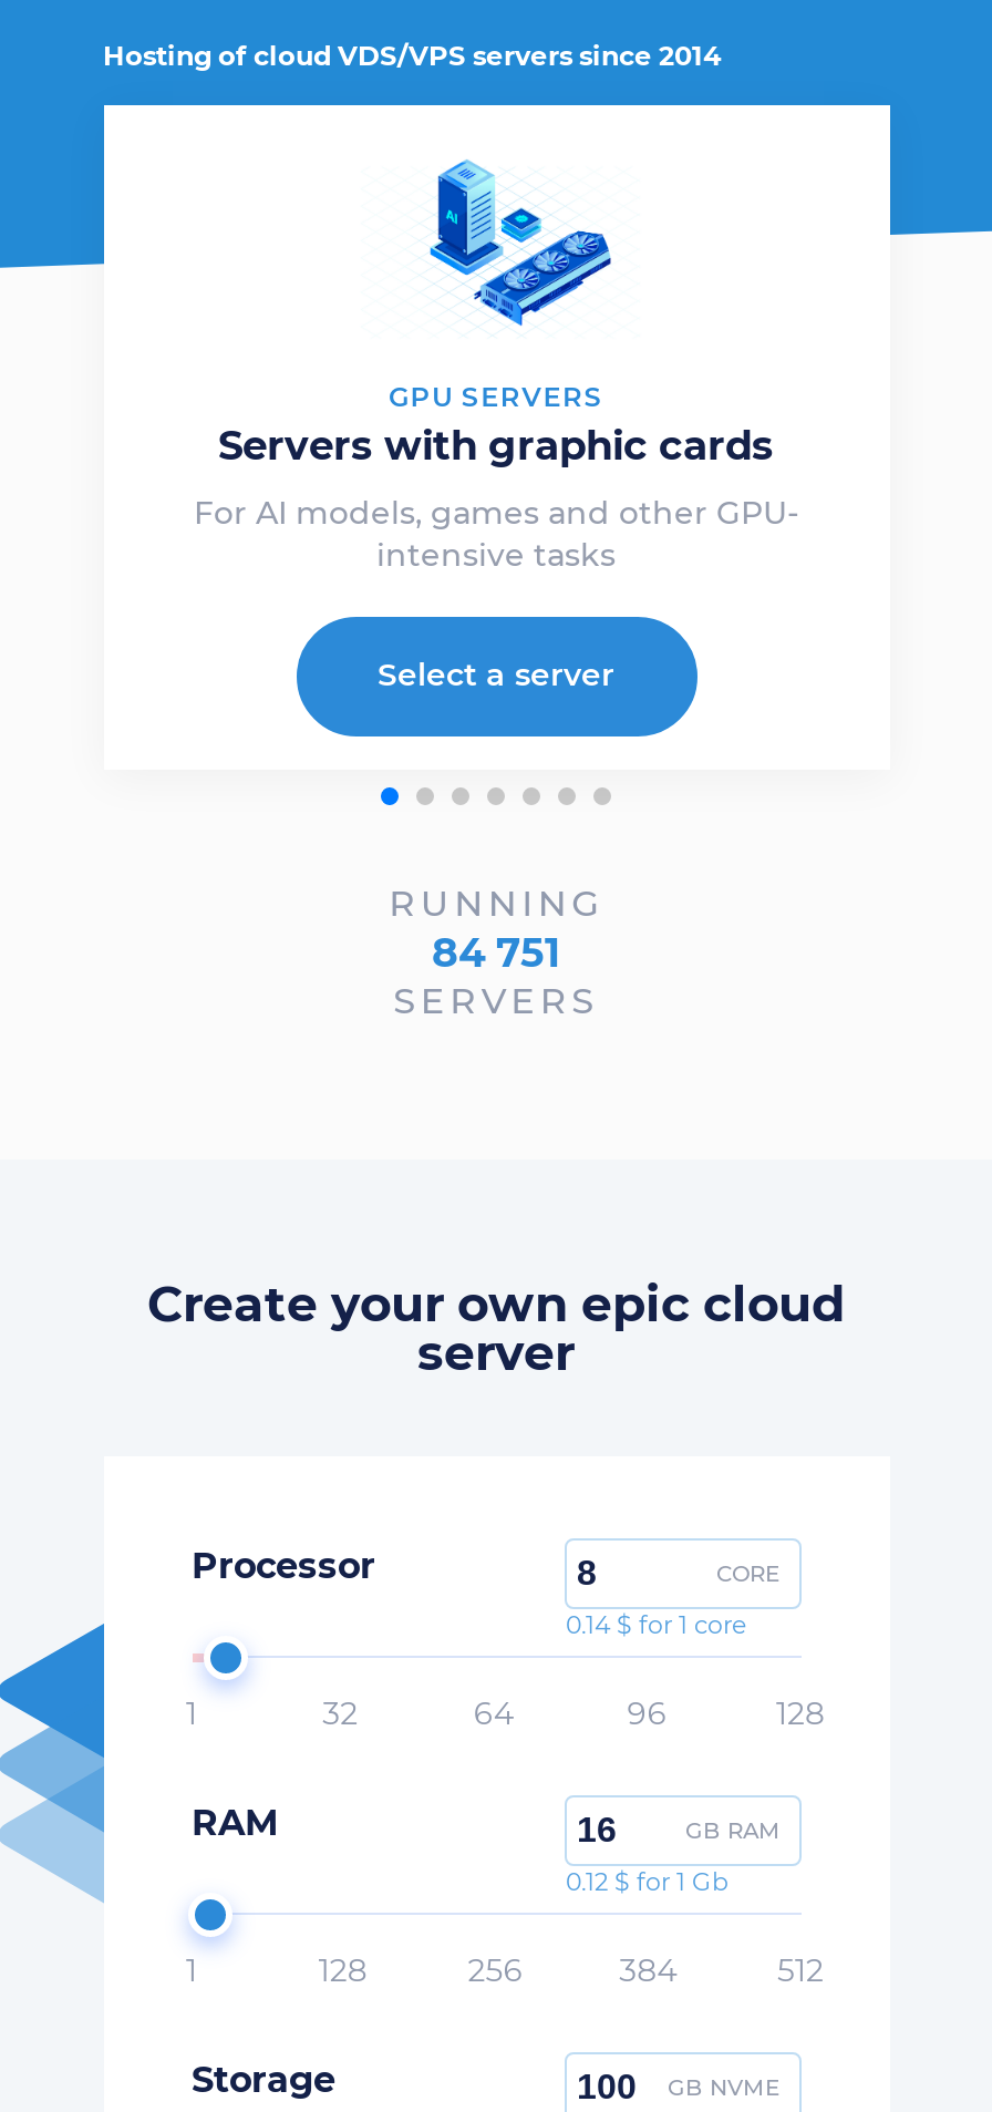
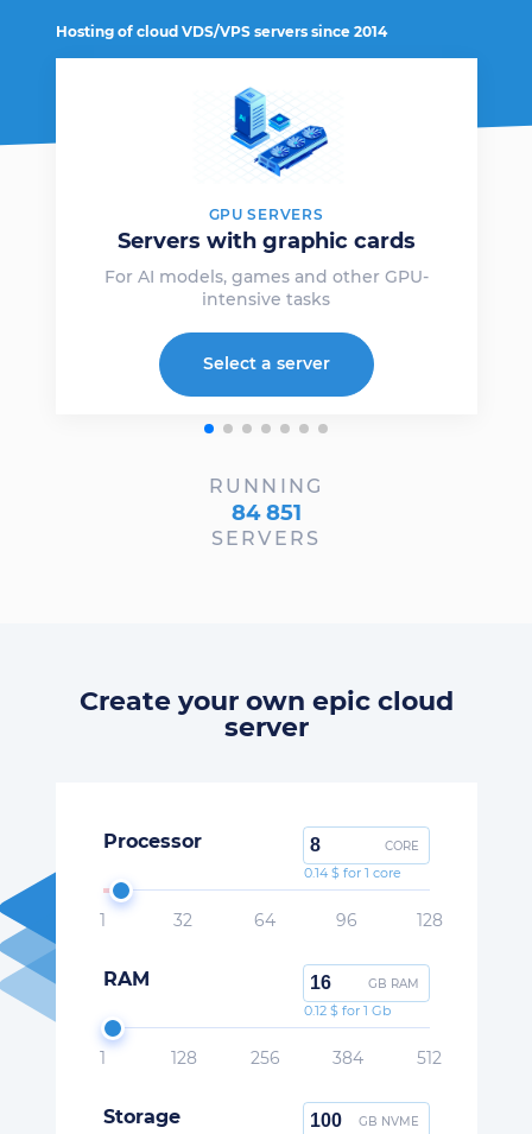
- 84 751
+ 84 851
